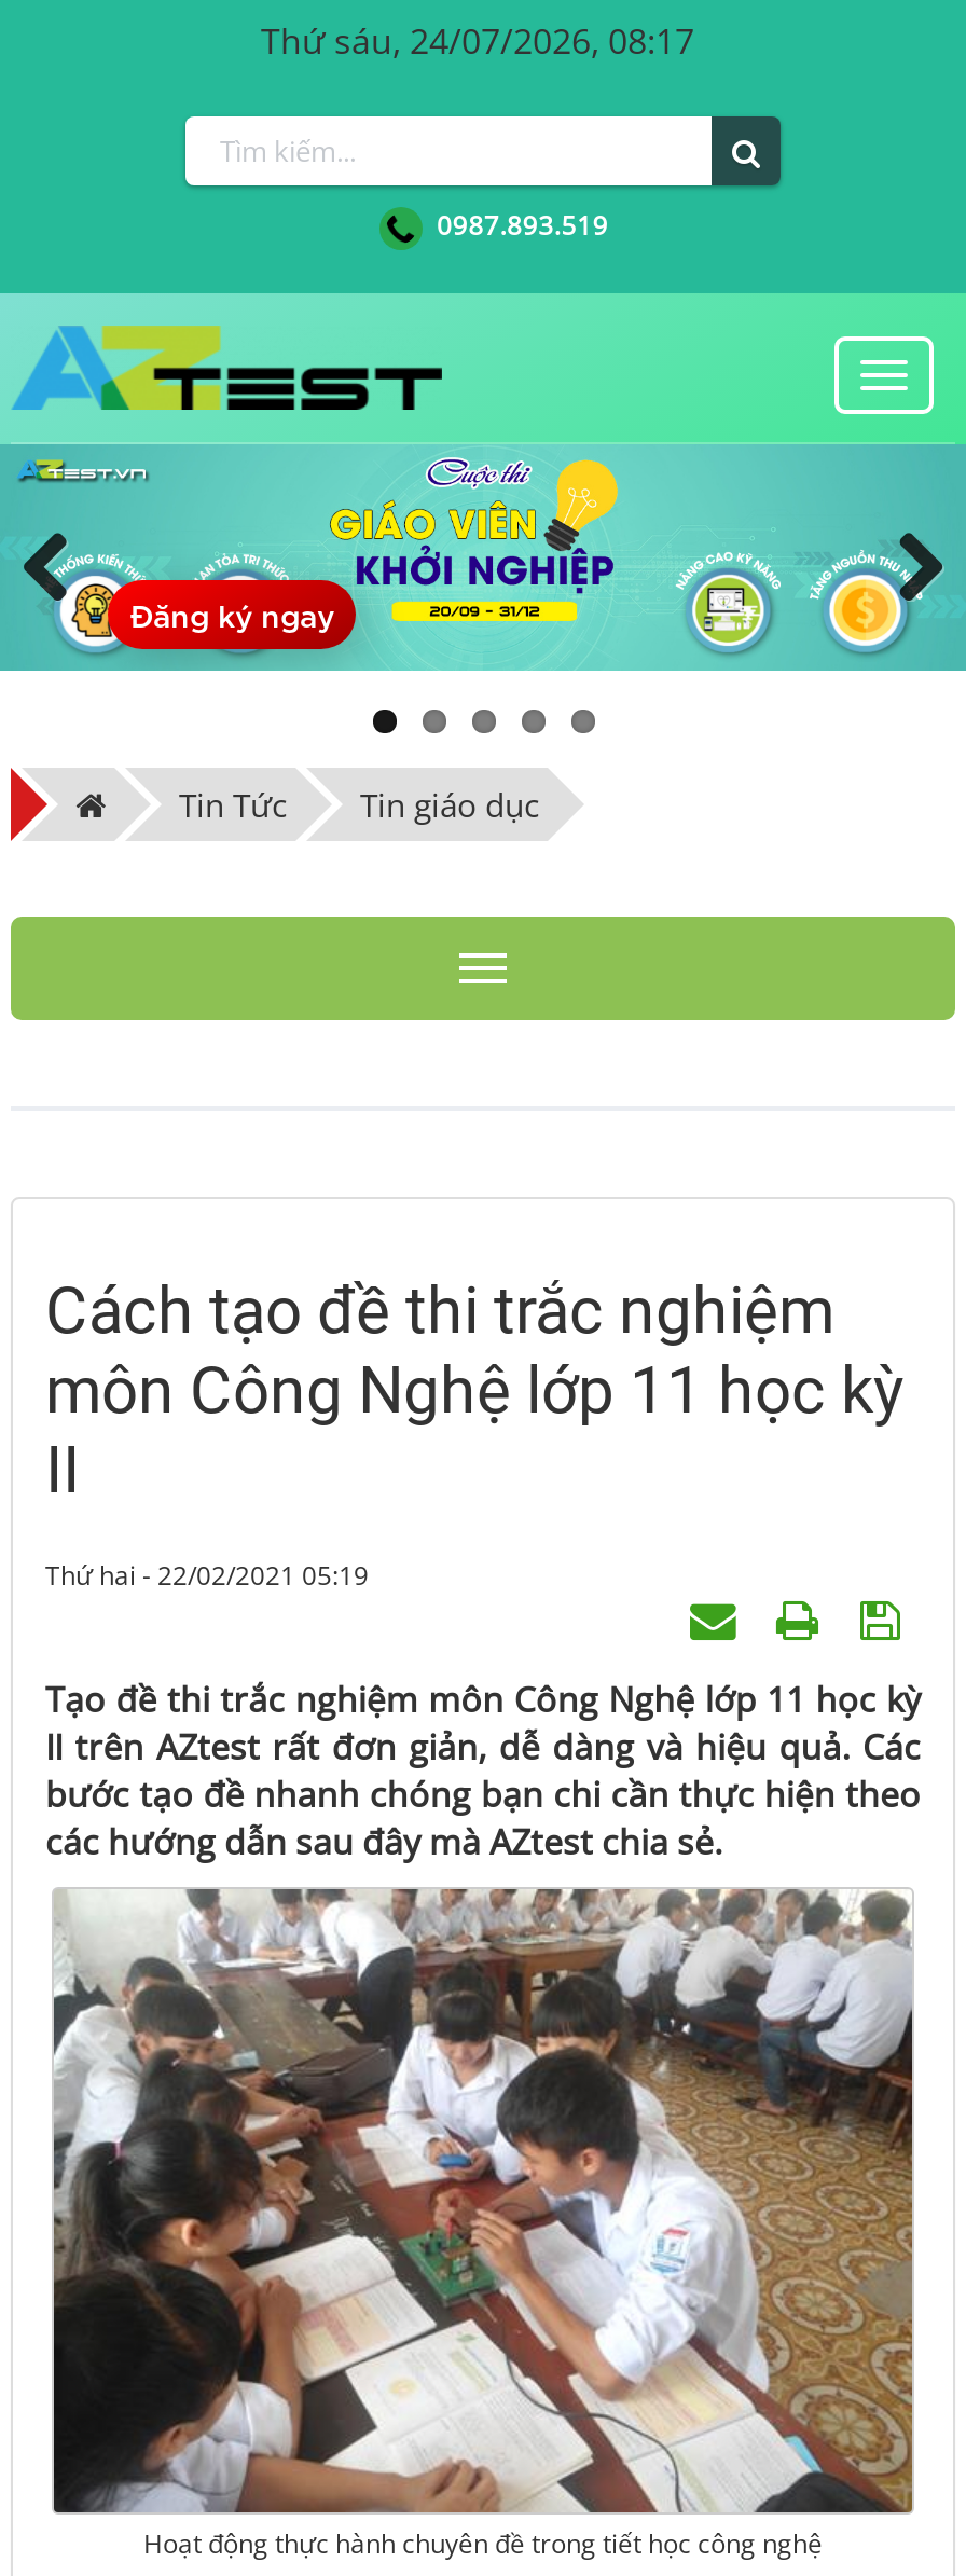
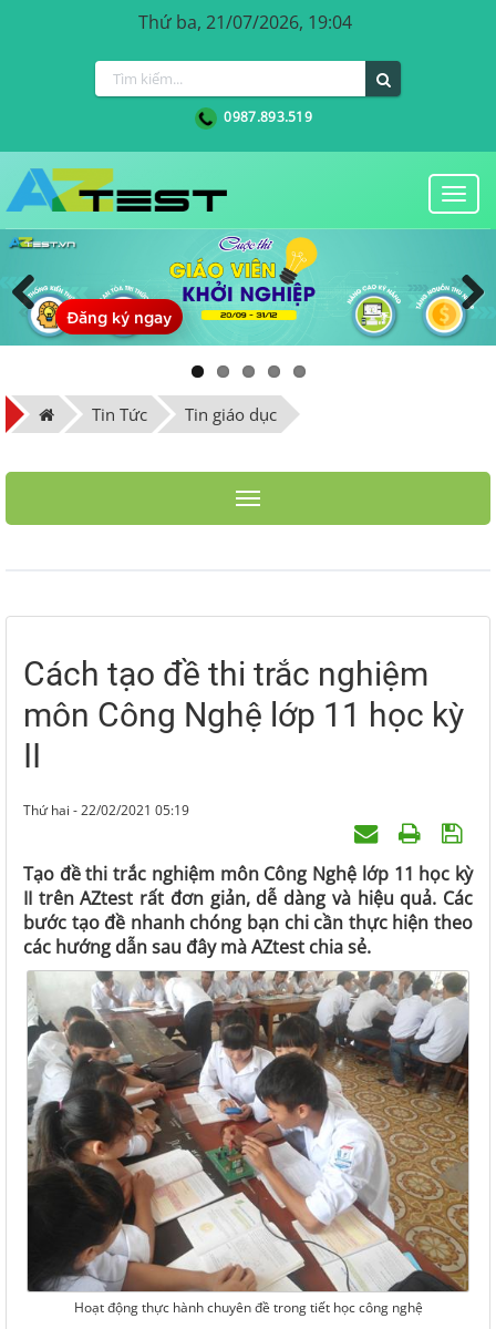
- Thứ sáu, 24/07/2026, 08:17
+ Thứ ba, 21/07/2026, 19:04
